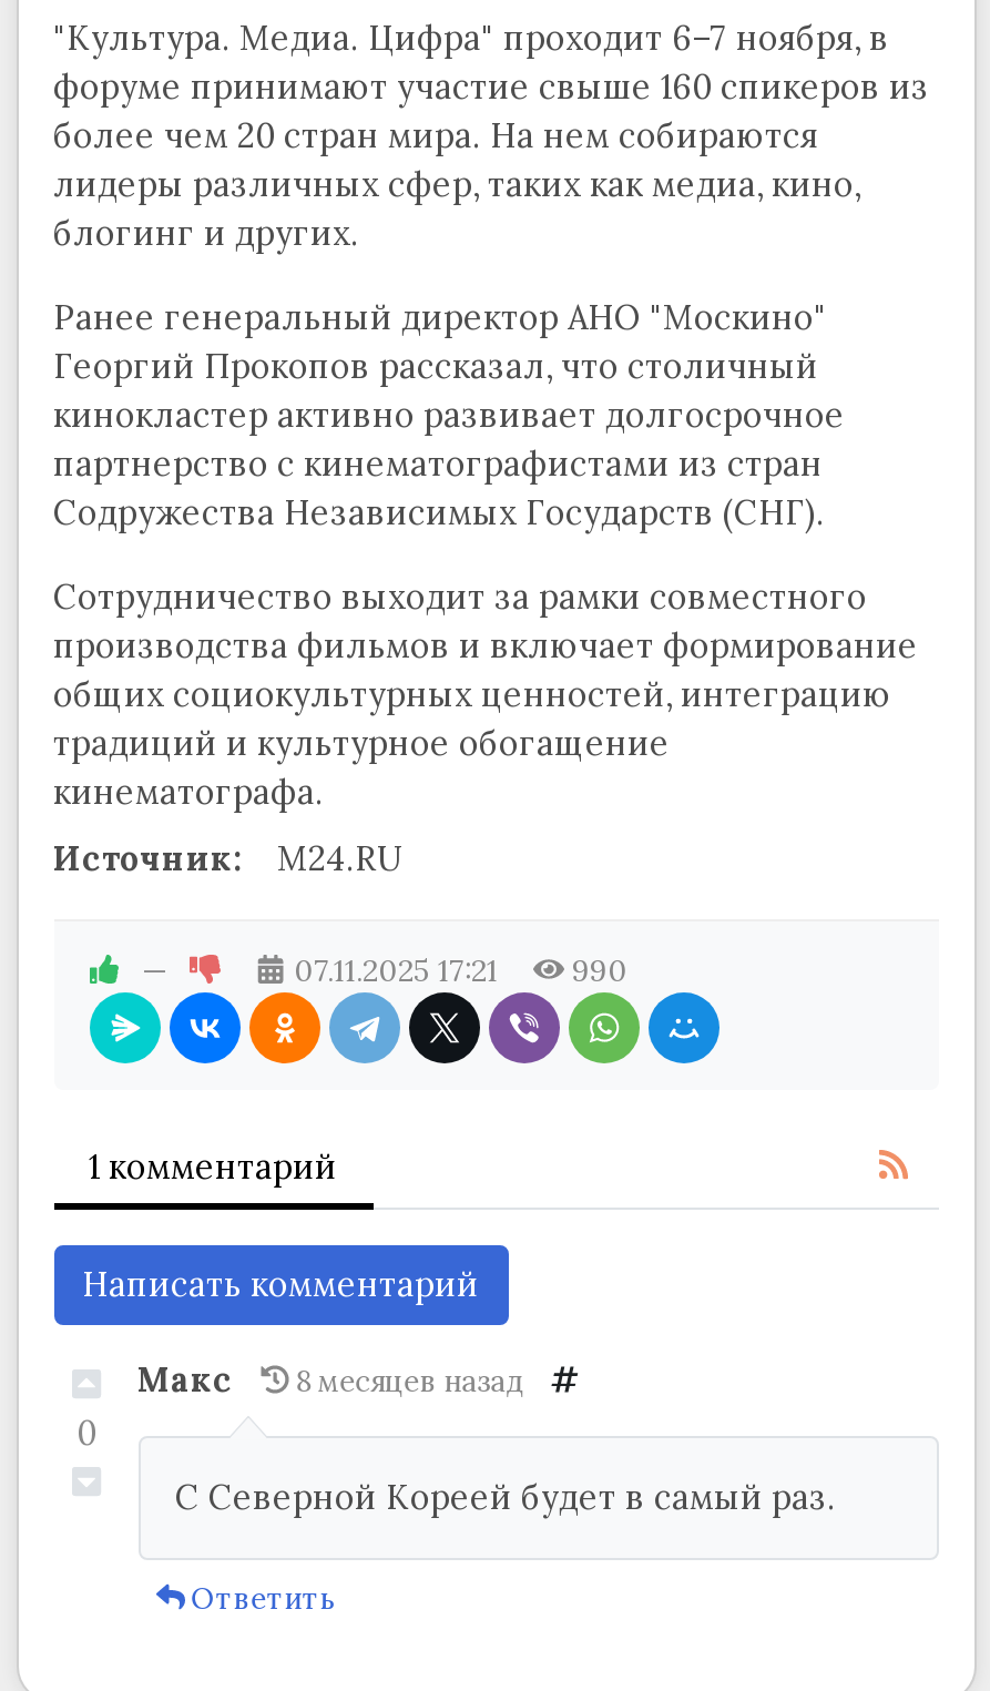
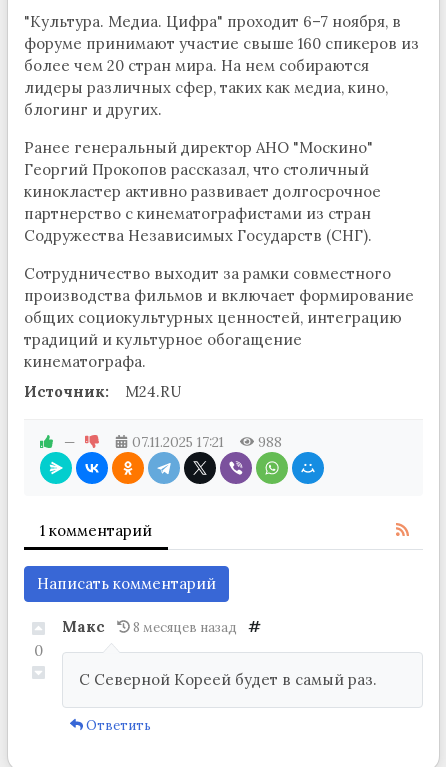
- 07.11.2025 17:21 990
+ 07.11.2025 17:21 988
